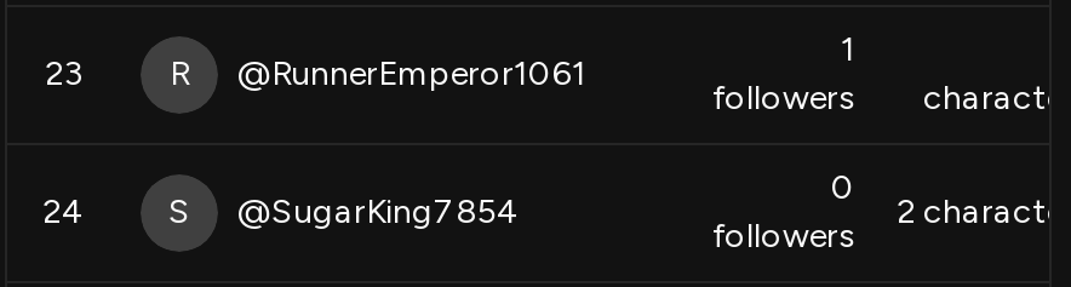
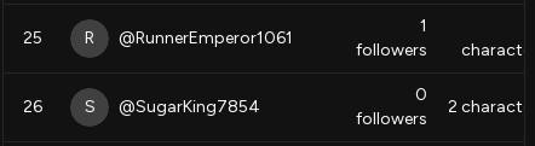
- 23
+ 25

- 24
+ 26
